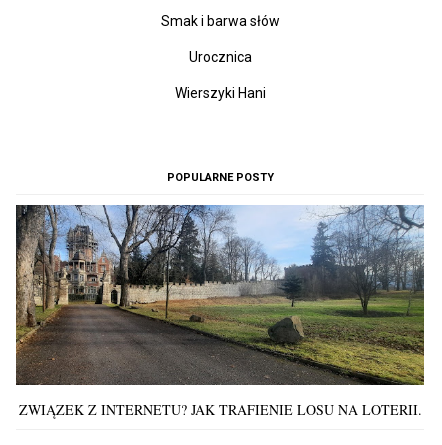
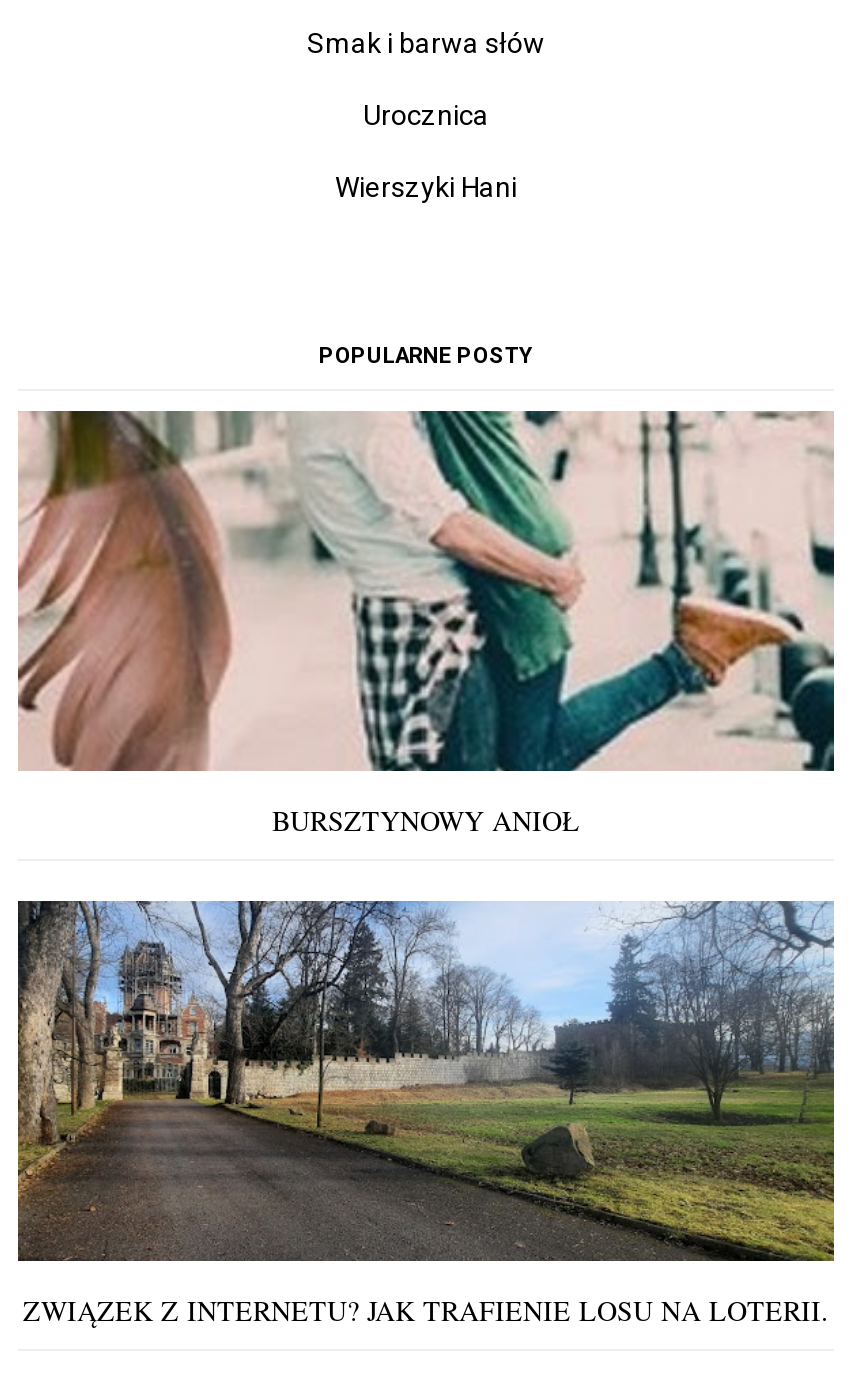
+ [image]
+ BURSZTYNOWY ANIOŁ
